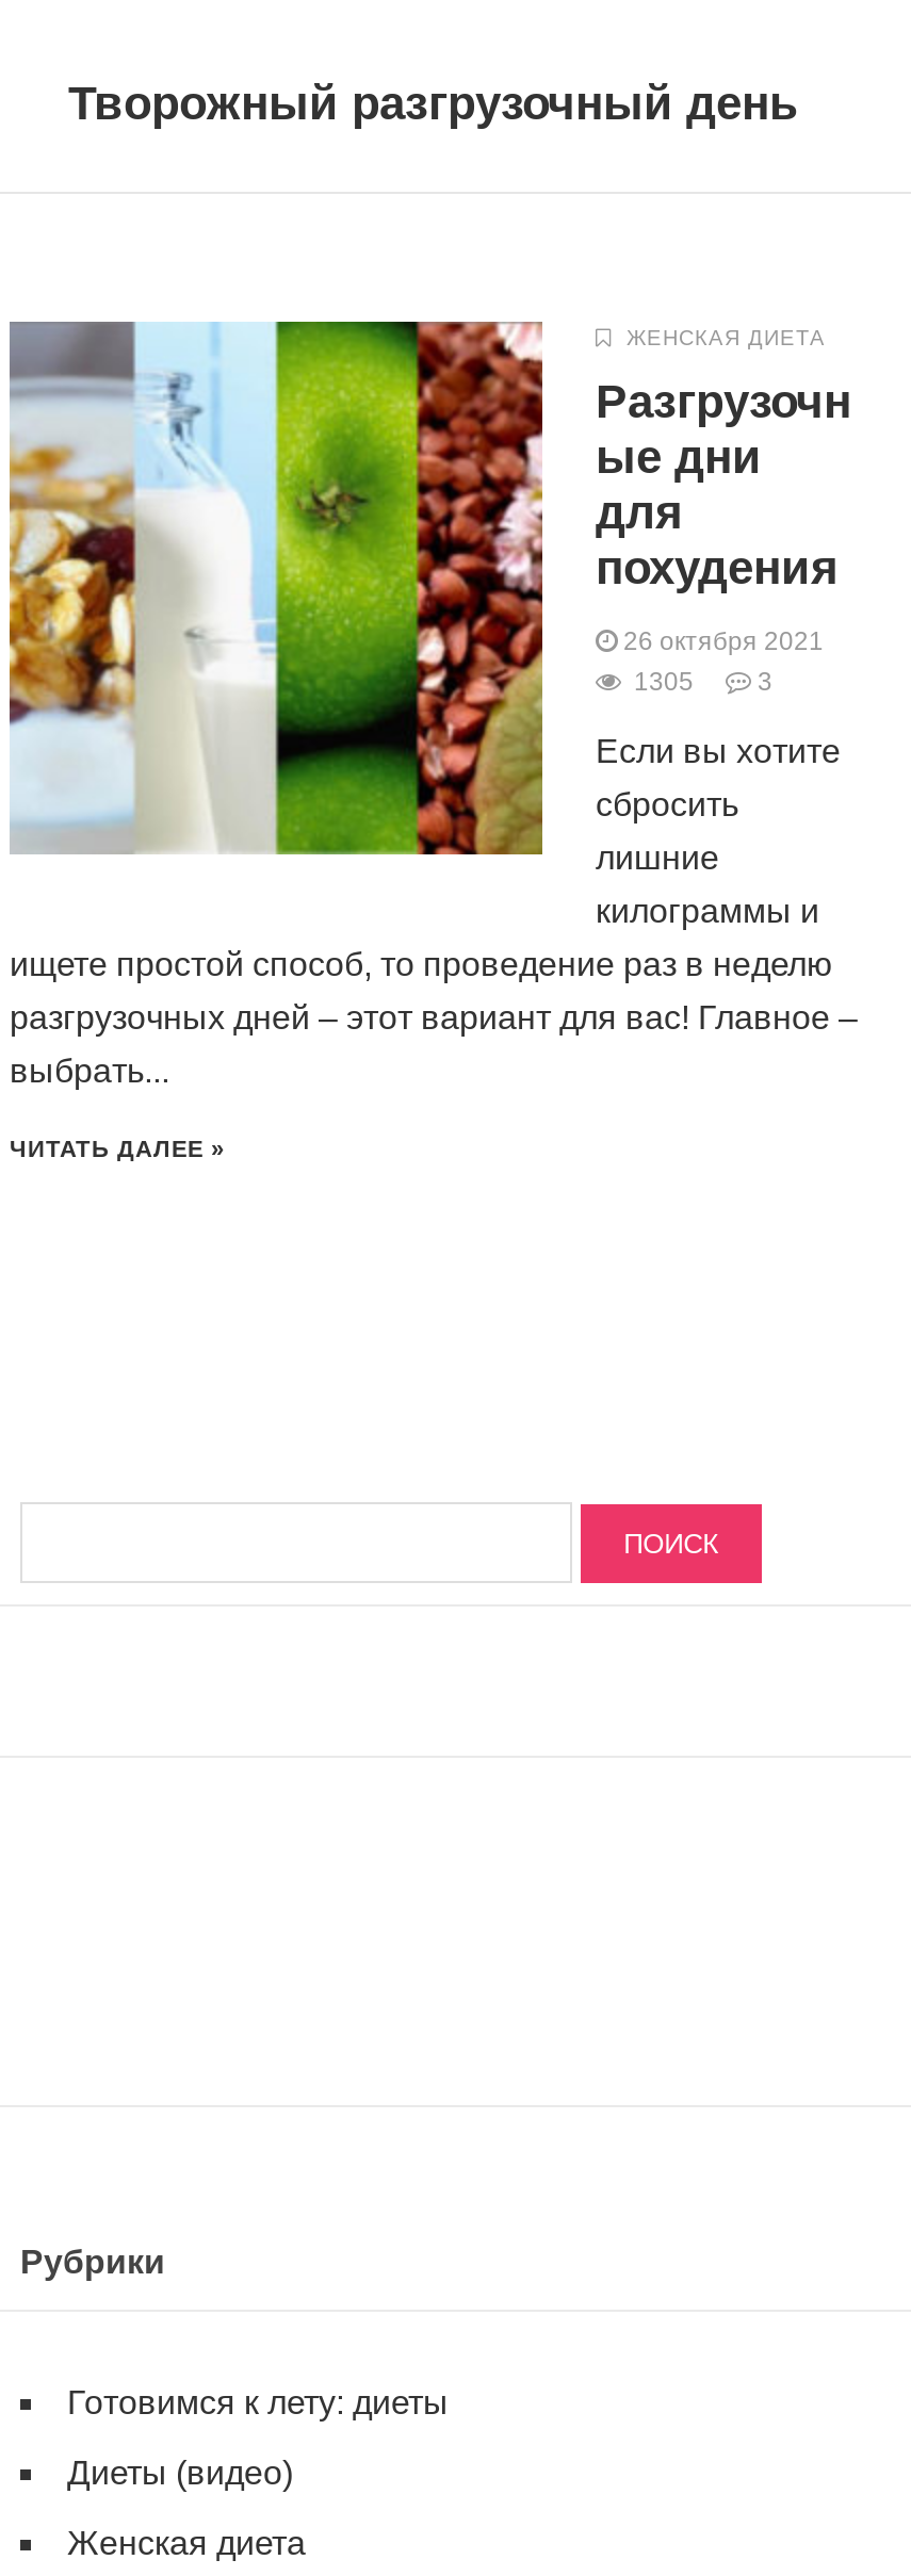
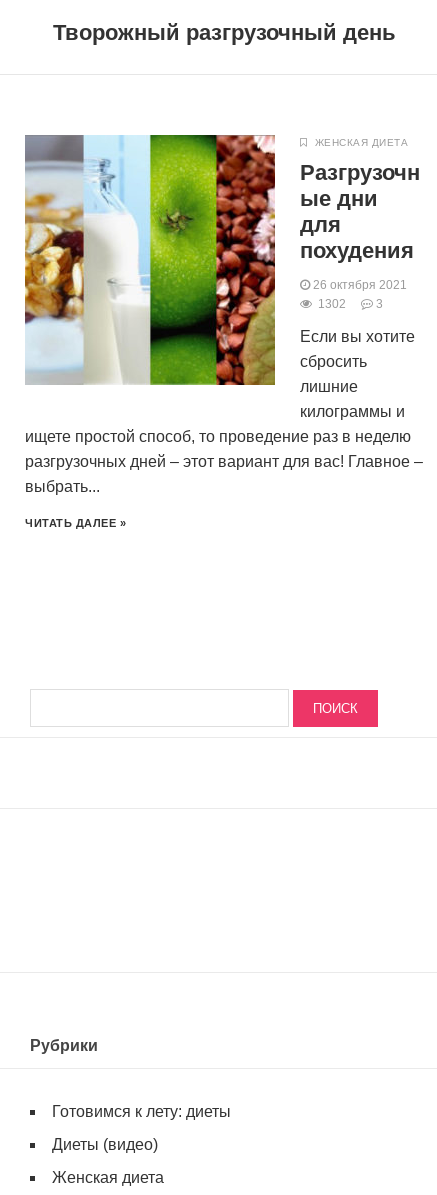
- 1305 3
+ 1302 3
